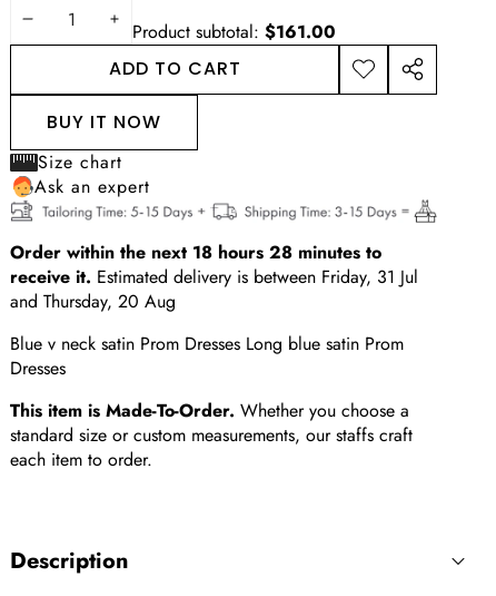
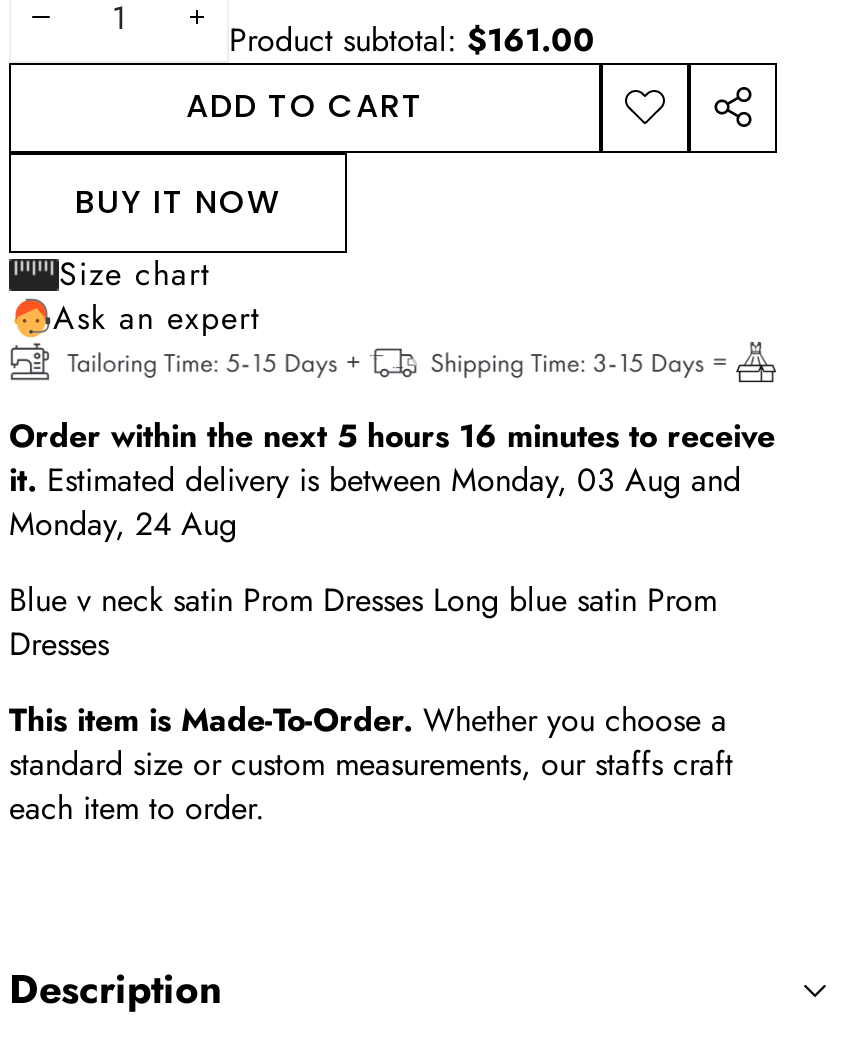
- Order within the next 18 hours 28 minutes to
- receive it. Estimated delivery is between Friday, 31 Jul
- and Thursday, 20 Aug
+ Order within the next 5 hours 16 minutes to receive
+ it. Estimated delivery is between Monday, 03 Aug and
+ Monday, 24 Aug
